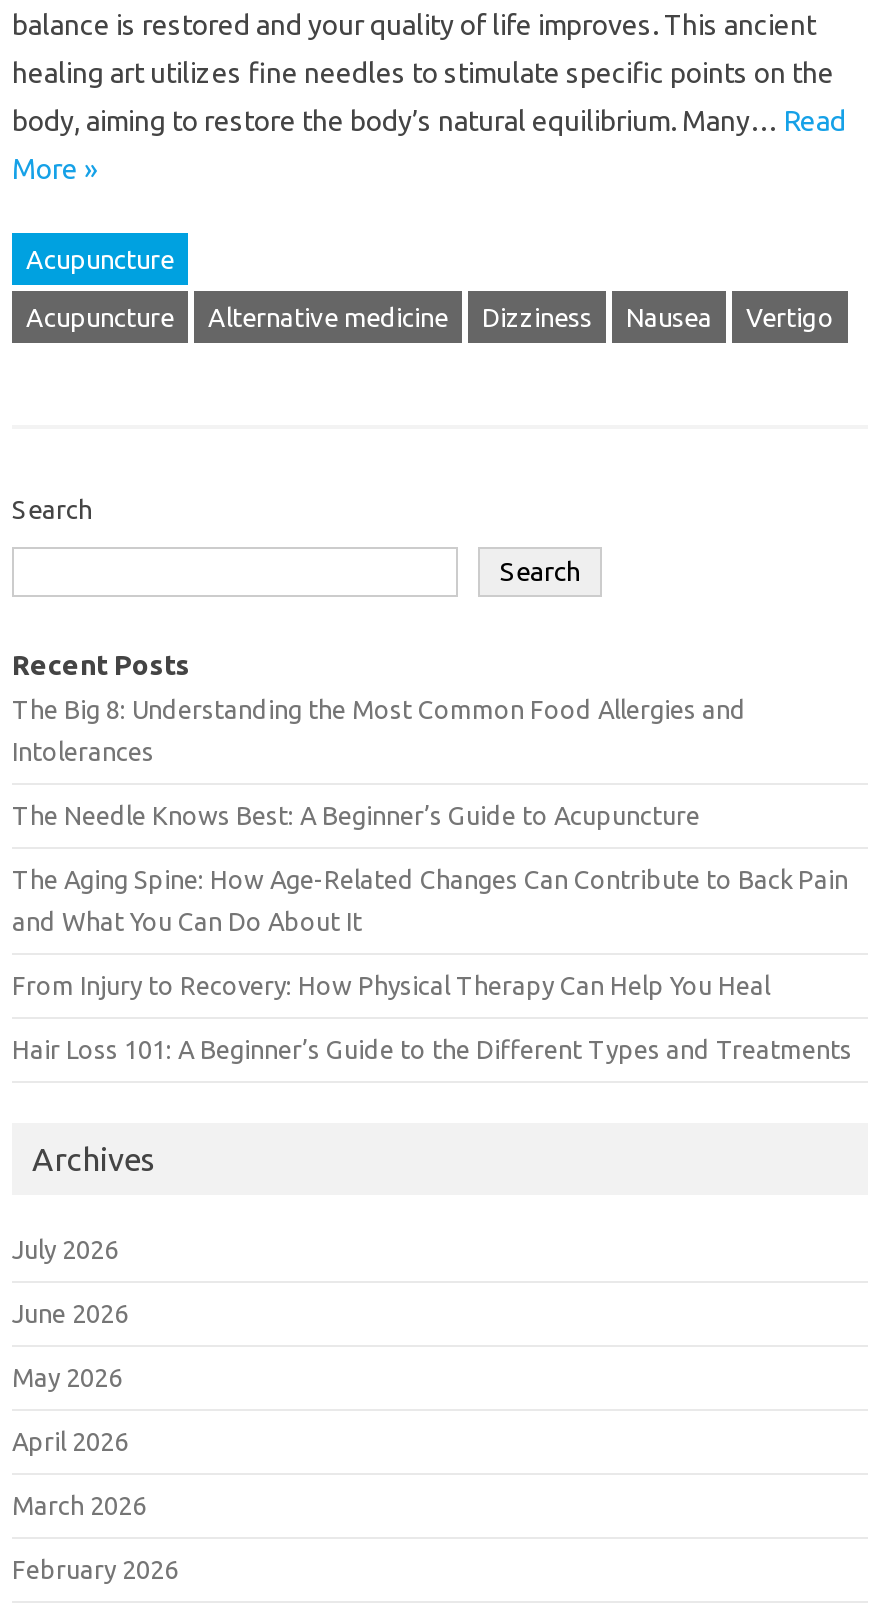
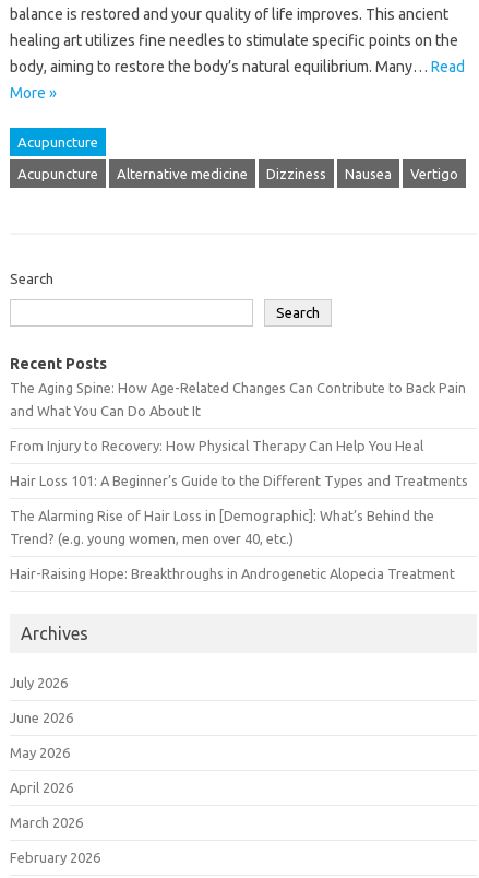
- The Big 8: Understanding the Most Common Food Allergies and
- Intolerances
- The Needle Knows Best: A Beginner’s Guide to Acupuncture

moved up: The Aging Spine: How Age-Related Changes Can Contribute to Back Pain | and What You Can Do About It | From Injury to Recovery: How Physical Therapy Can Help You Heal | Hair Loss 101: A Beginner’s Guide to the Different Types and Treatments

+ The Alarming Rise of Hair Loss in [Demographic]: What’s Behind the
+ Trend? (e.g. young women, men over 40, etc.)
+ Hair-Raising Hope: Breakthroughs in Androgenetic Alopecia Treatment
